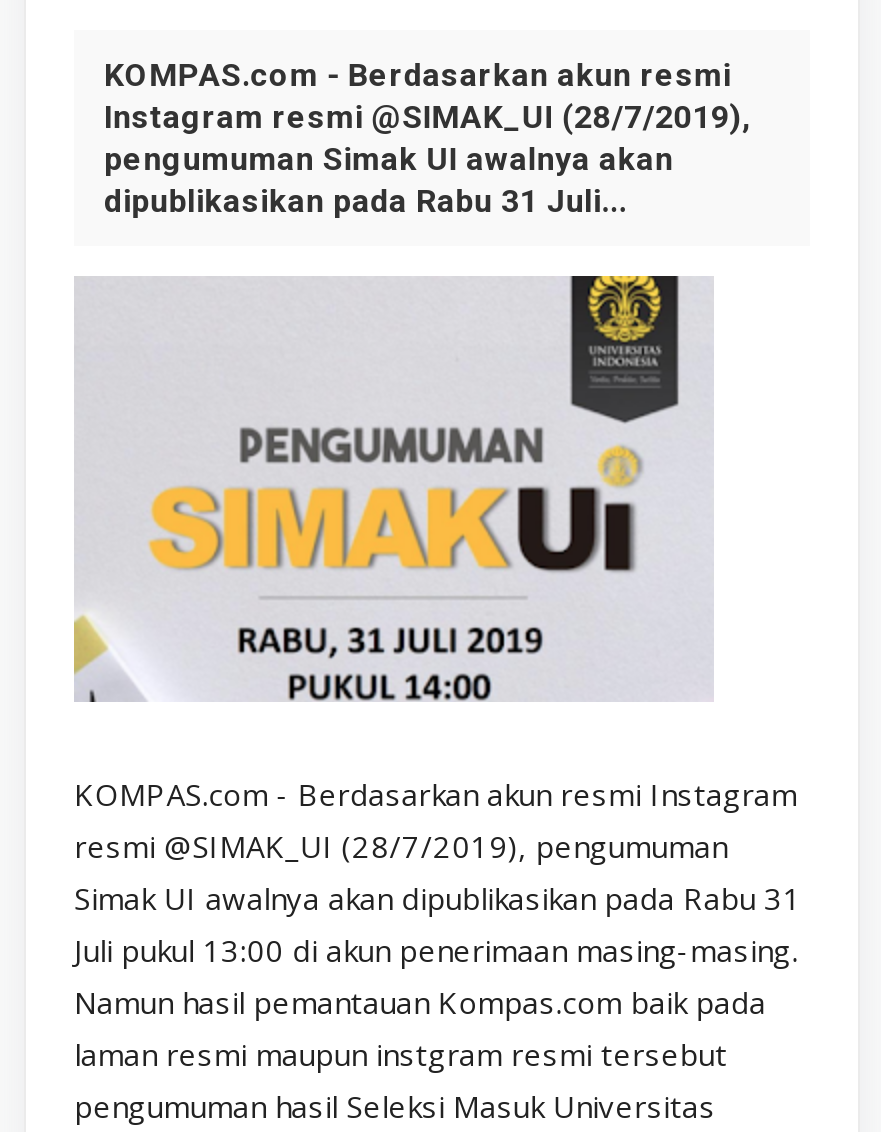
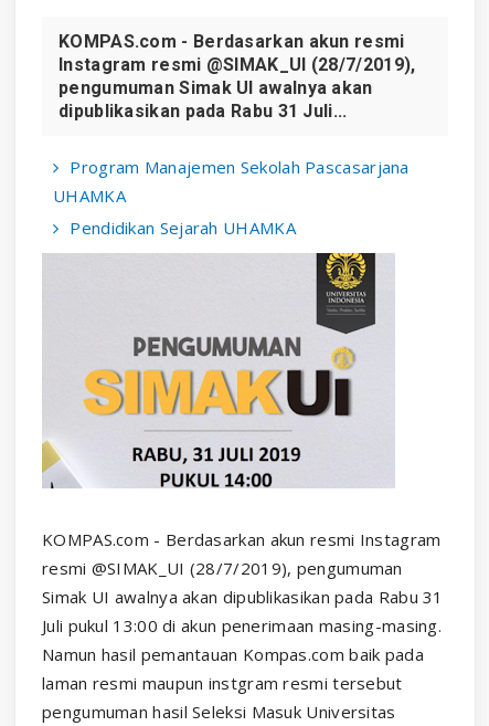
+ Program Manajemen Sekolah Pascasarjana
+ UHAMKA
+ Pendidikan Sejarah UHAMKA
